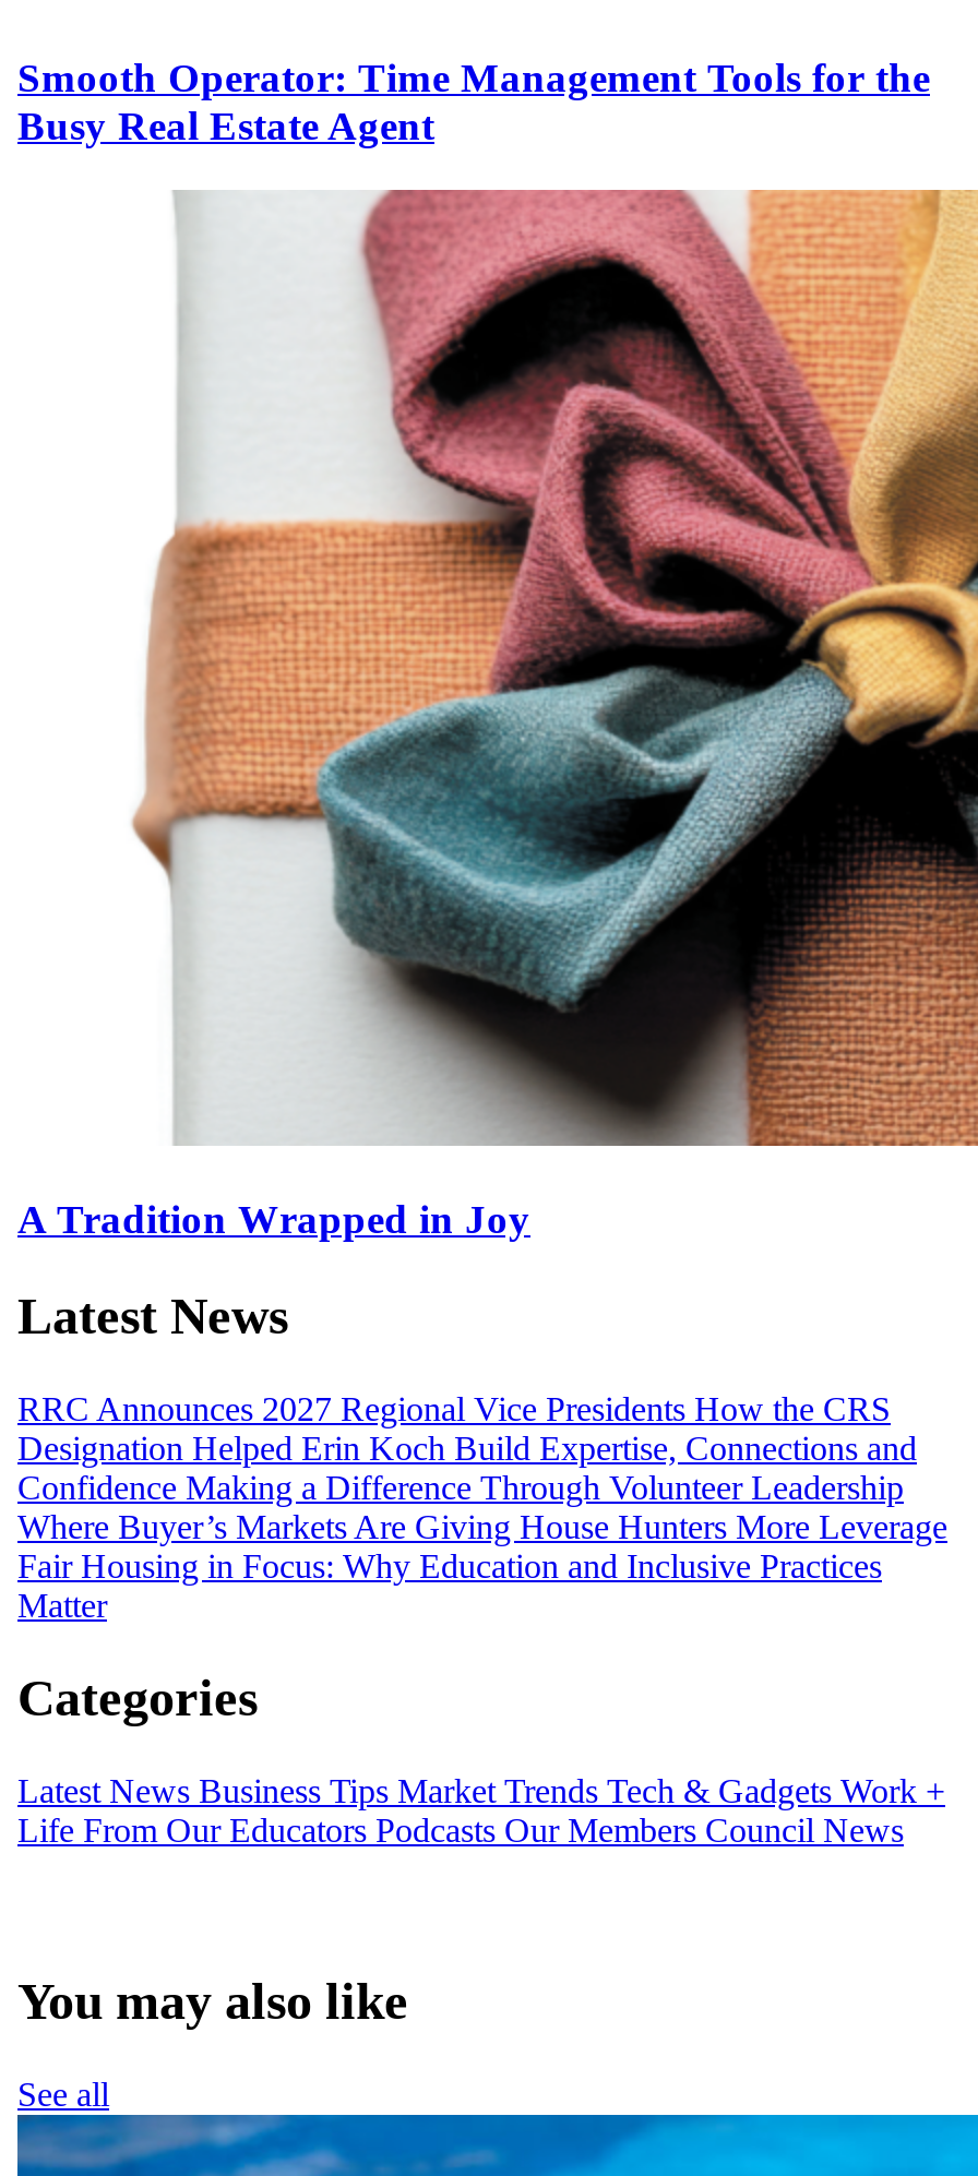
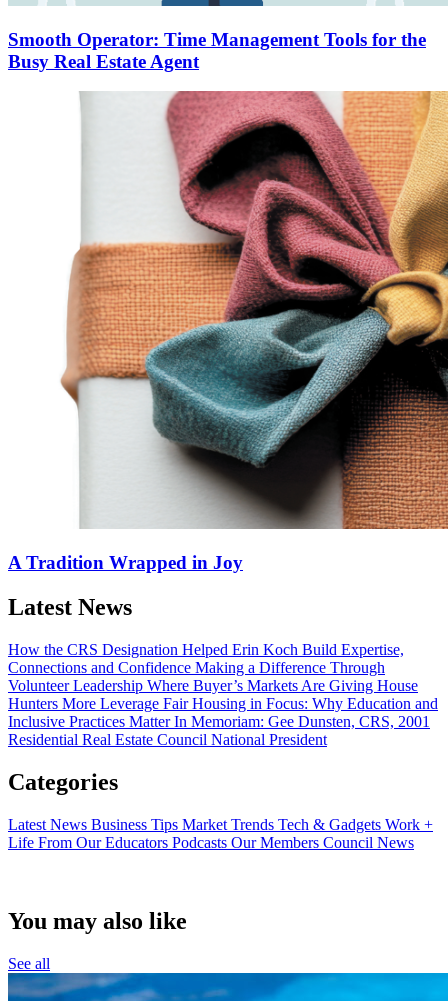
- RRC Announces 2027 Regional Vice Presidents How the CRS
- Designation Helped Erin Koch Build Expertise, Connections and
- Confidence Making a Difference Through Volunteer Leadership
- Where Buyer’s Markets Are Giving House Hunters More Leverage
- Fair Housing in Focus: Why Education and Inclusive Practices
- Matter
+ How the CRS Designation Helped Erin Koch Build Expertise,
+ Connections and Confidence Making a Difference Through
+ Volunteer Leadership Where Buyer’s Markets Are Giving House
+ Hunters More Leverage Fair Housing in Focus: Why Education and
+ Inclusive Practices Matter In Memoriam: Gee Dunsten, CRS, 2001
+ Residential Real Estate Council National President
